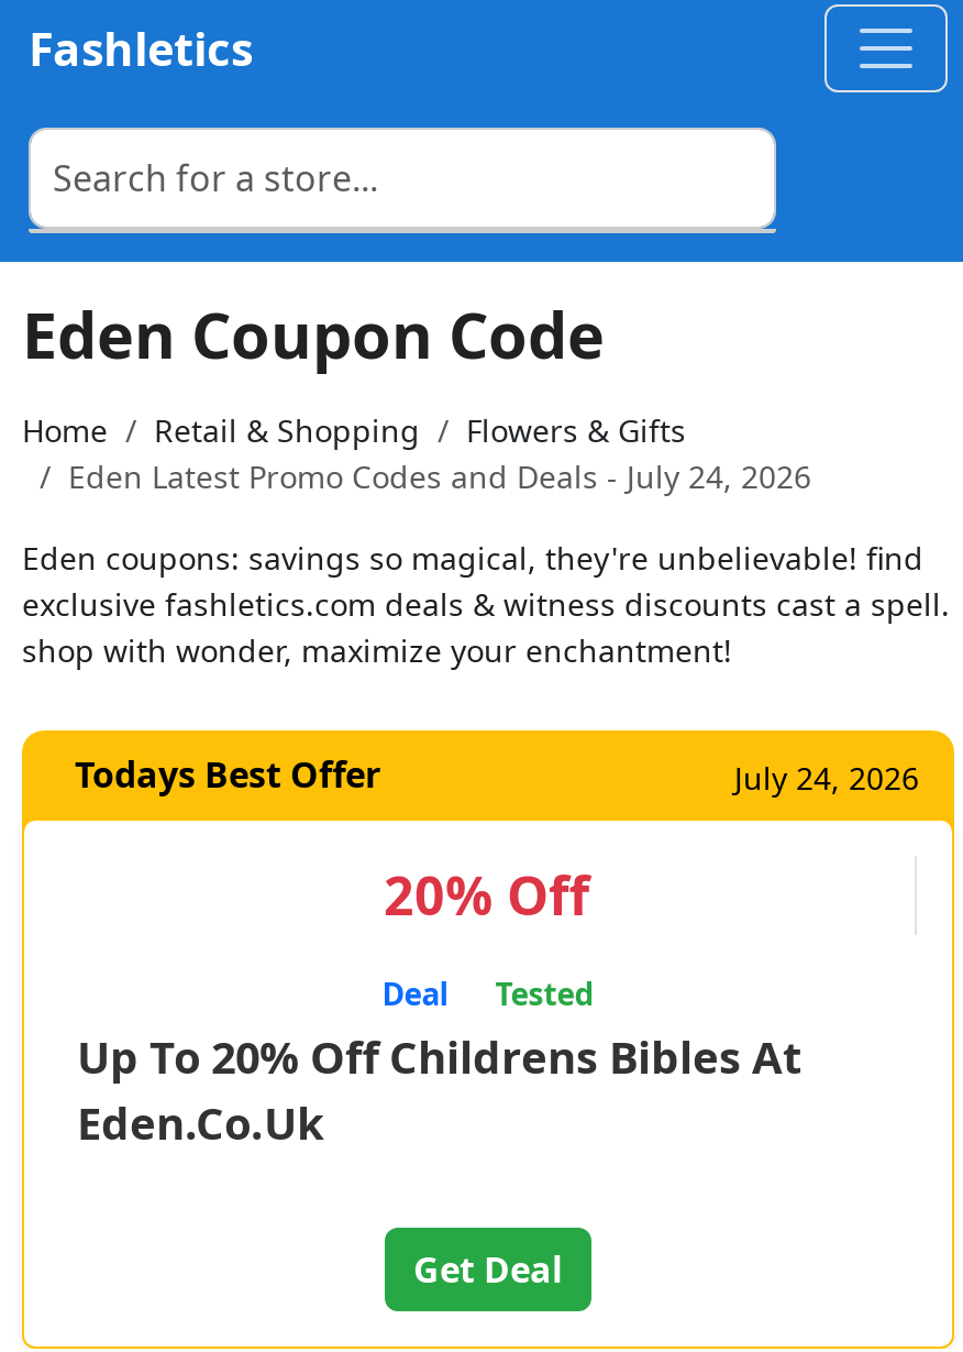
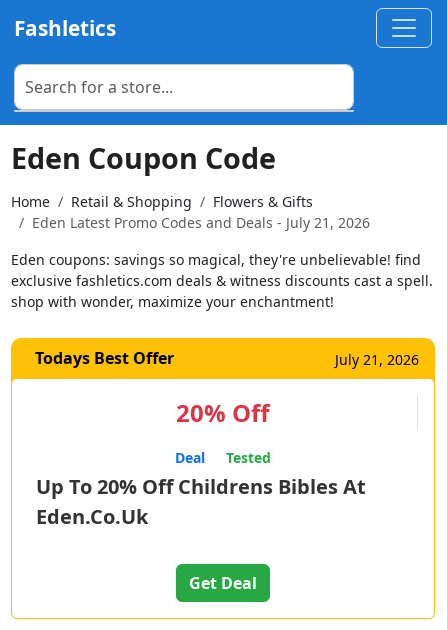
- Eden Latest Promo Codes and Deals - July 24, 2026
+ Eden Latest Promo Codes and Deals - July 21, 2026

- July 24, 2026
+ July 21, 2026
